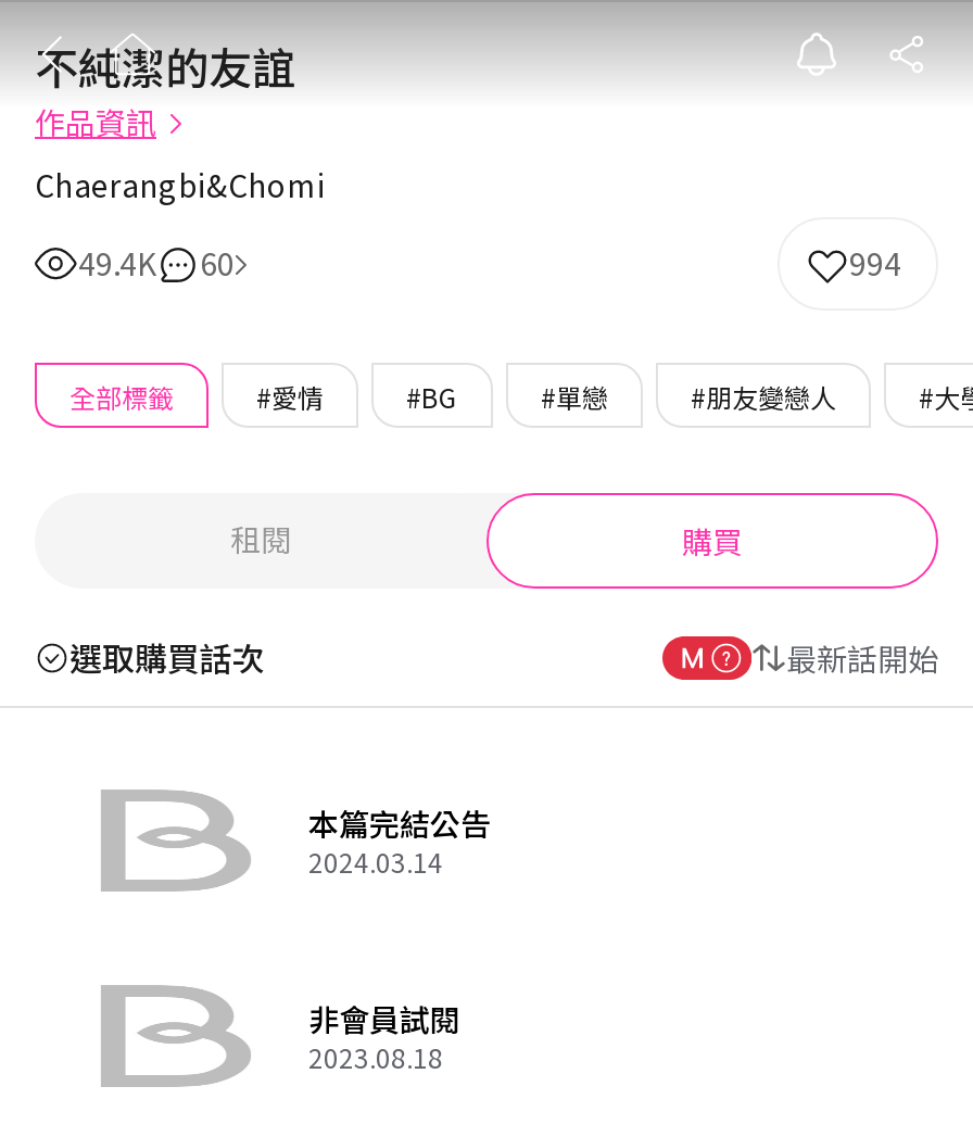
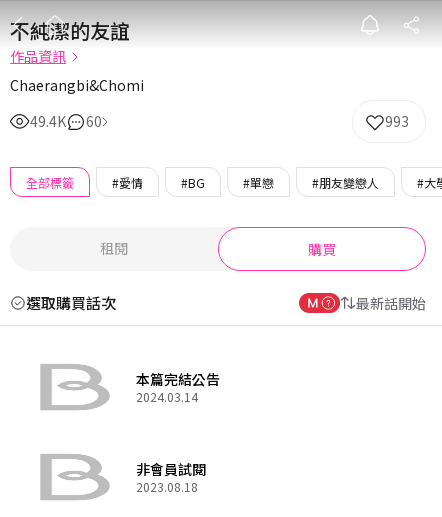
- 994
+ 993
